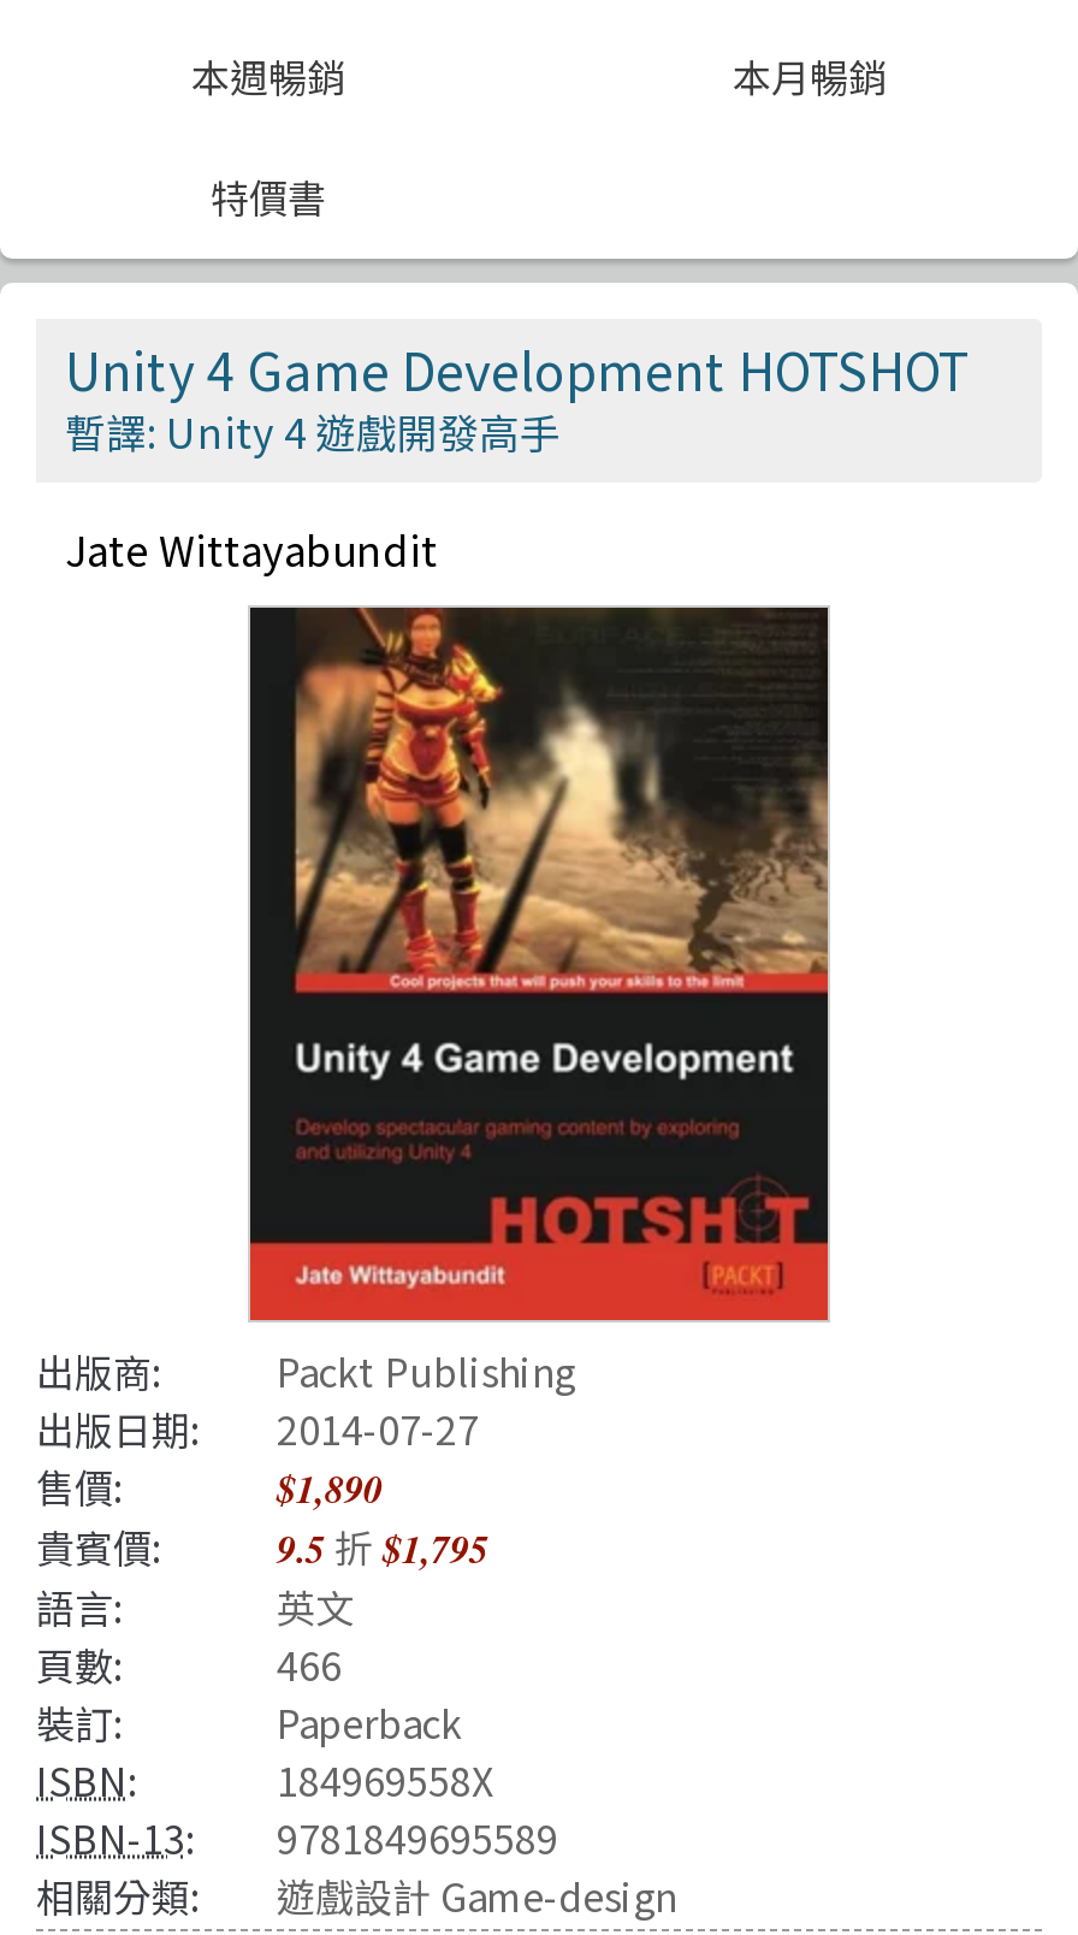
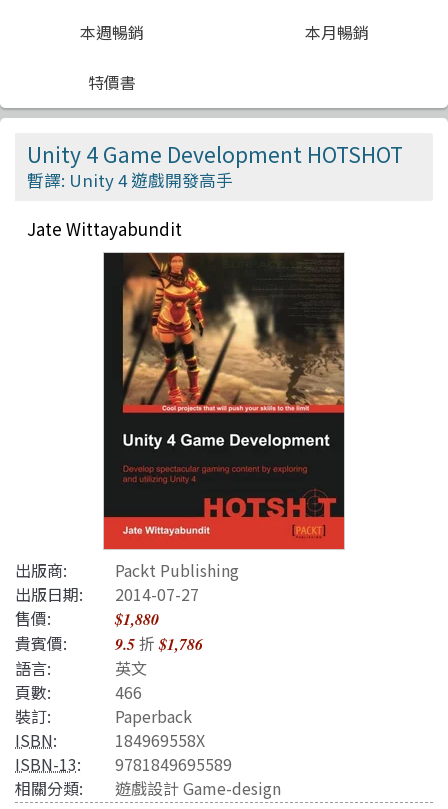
- $1,890
+ $1,880

- 貴賓價: 9.5折$1,795
+ 貴賓價: 9.5折$1,786
